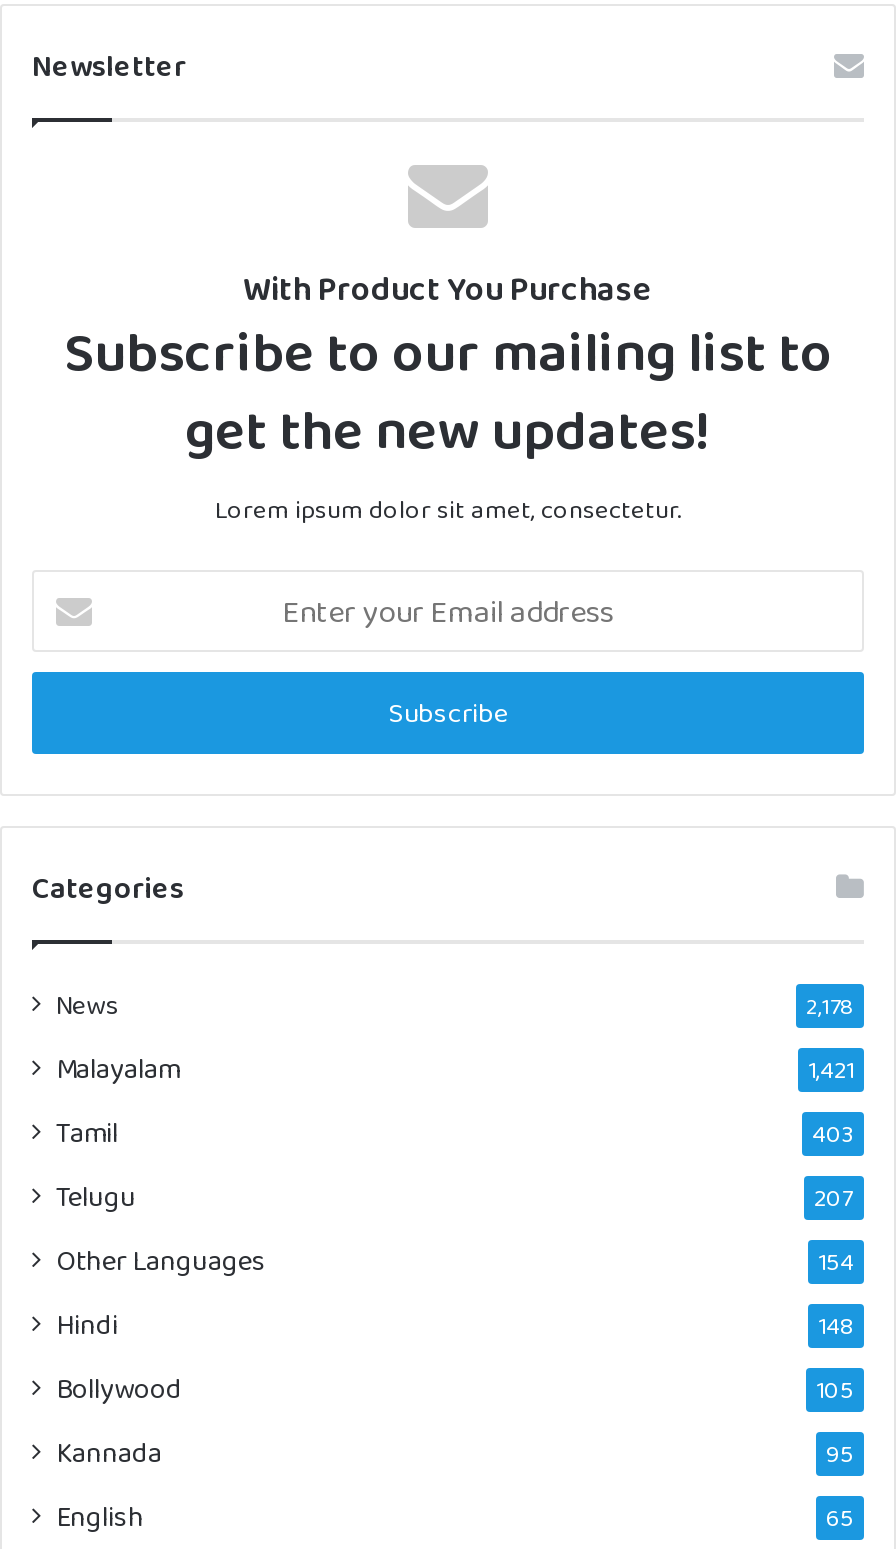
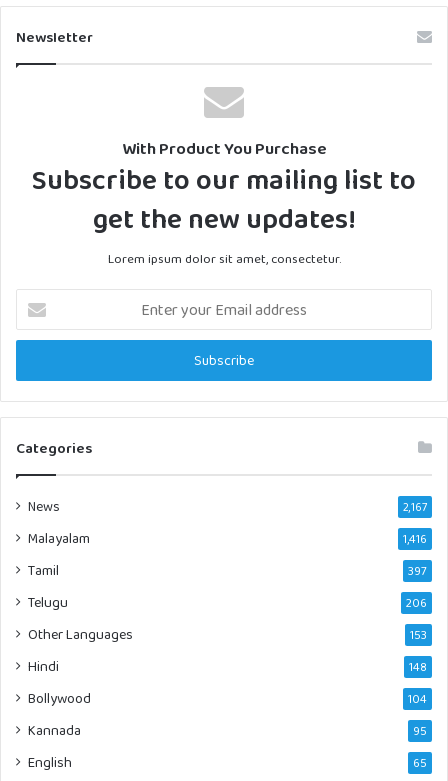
- 2,178
+ 2,167

- 1,421
+ 1,416

- 403
+ 397

- 207
+ 206

- 154
+ 153

- 105
+ 104
